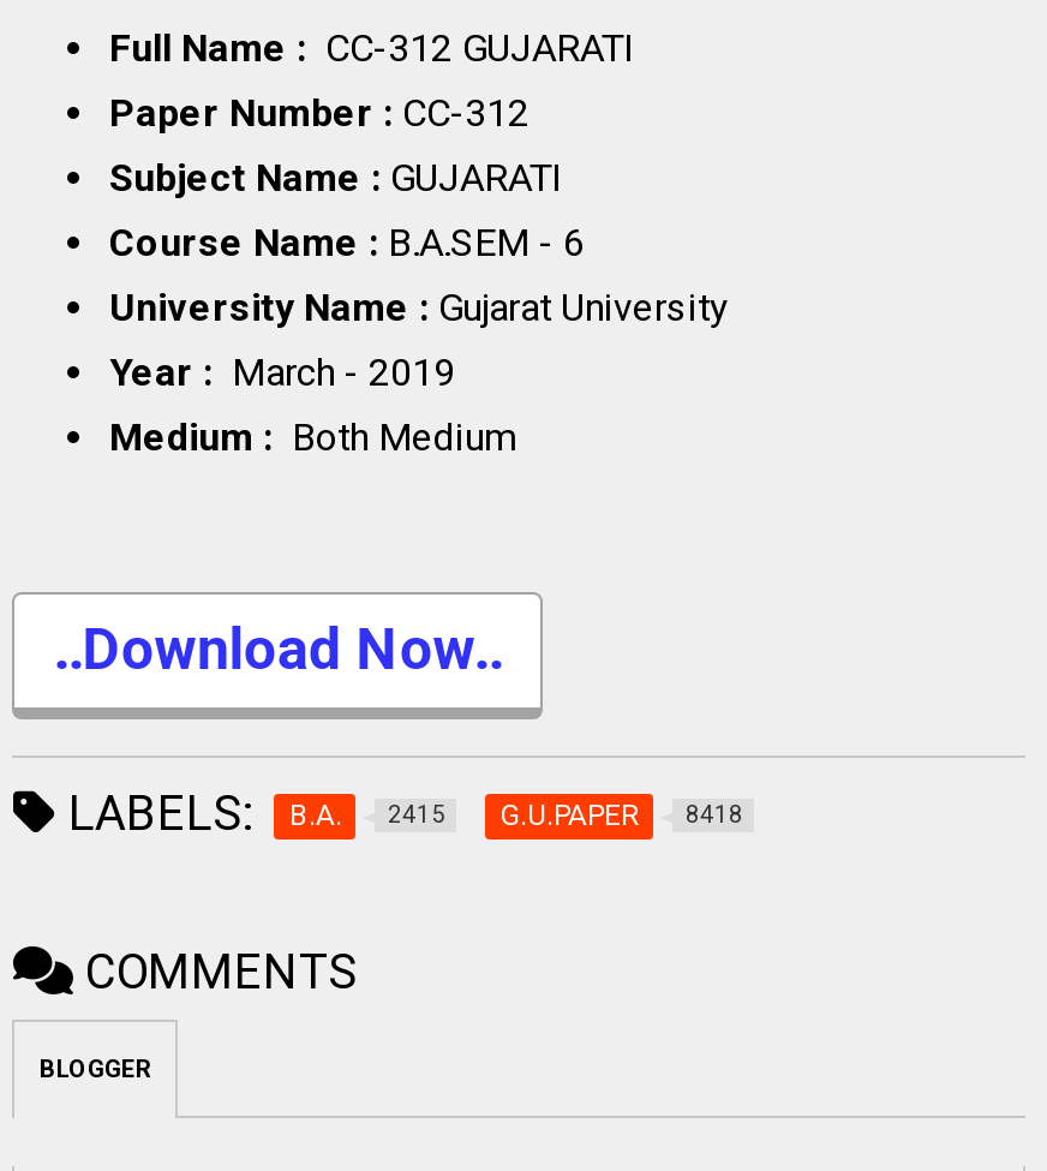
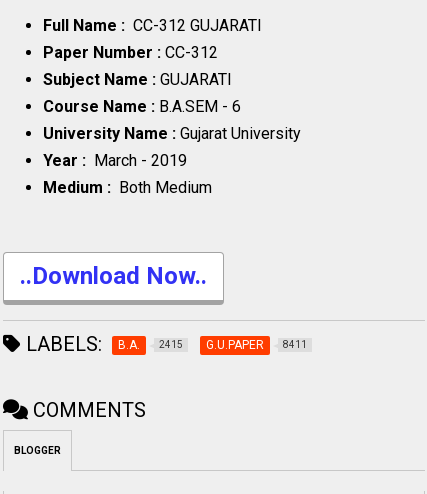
- G.U.PAPER 8418
+ G.U.PAPER 8411
